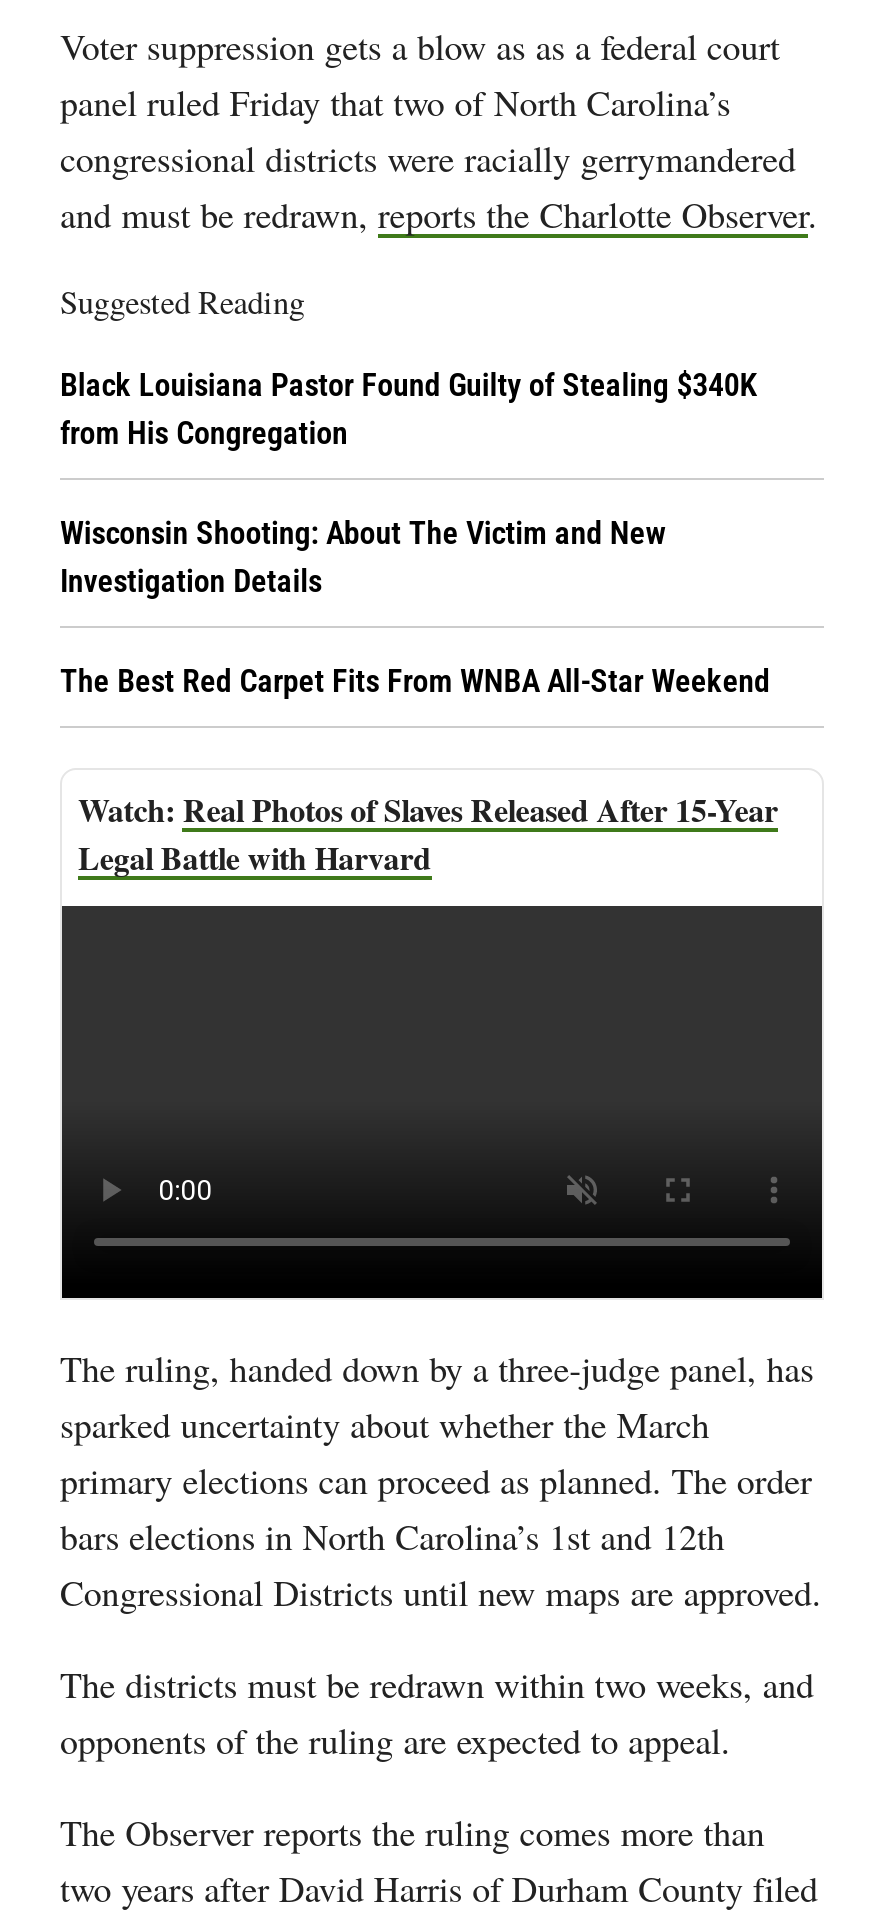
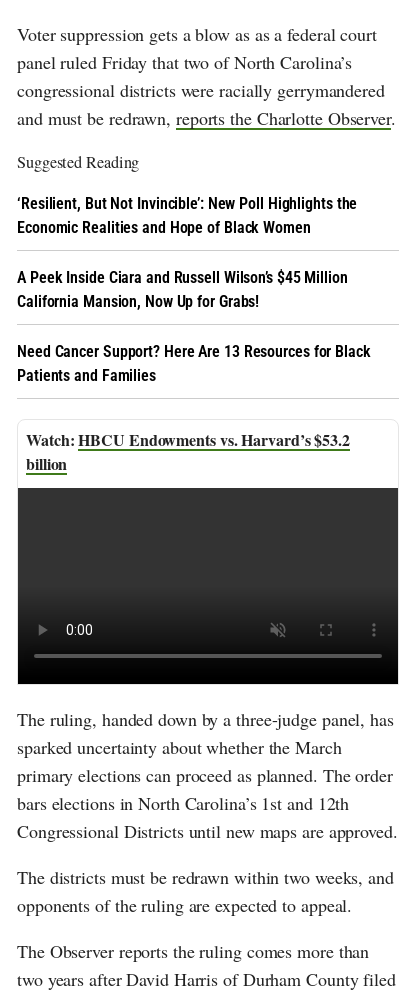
- Black Louisiana Pastor Found Guilty of Stealing $340K
- from His Congregation
+ ‘Resilient, But Not Invincible’: New Poll Highlights the
+ Economic Realities and Hope of Black Women

- Wisconsin Shooting: About The Victim and New
- Investigation Details
+ A Peek Inside Ciara and Russell Wilson’s $45 Million
+ California Mansion, Now Up for Grabs!

- The Best Red Carpet Fits From WNBA All-Star Weekend
+ Need Cancer Support? Here Are 13 Resources for Black
+ Patients and Families

- Real Photos of Slaves Released After 15-Year
- Legal Battle with Harvard
+ HBCU Endowments vs. Harvard’s $53.2
+ billion
